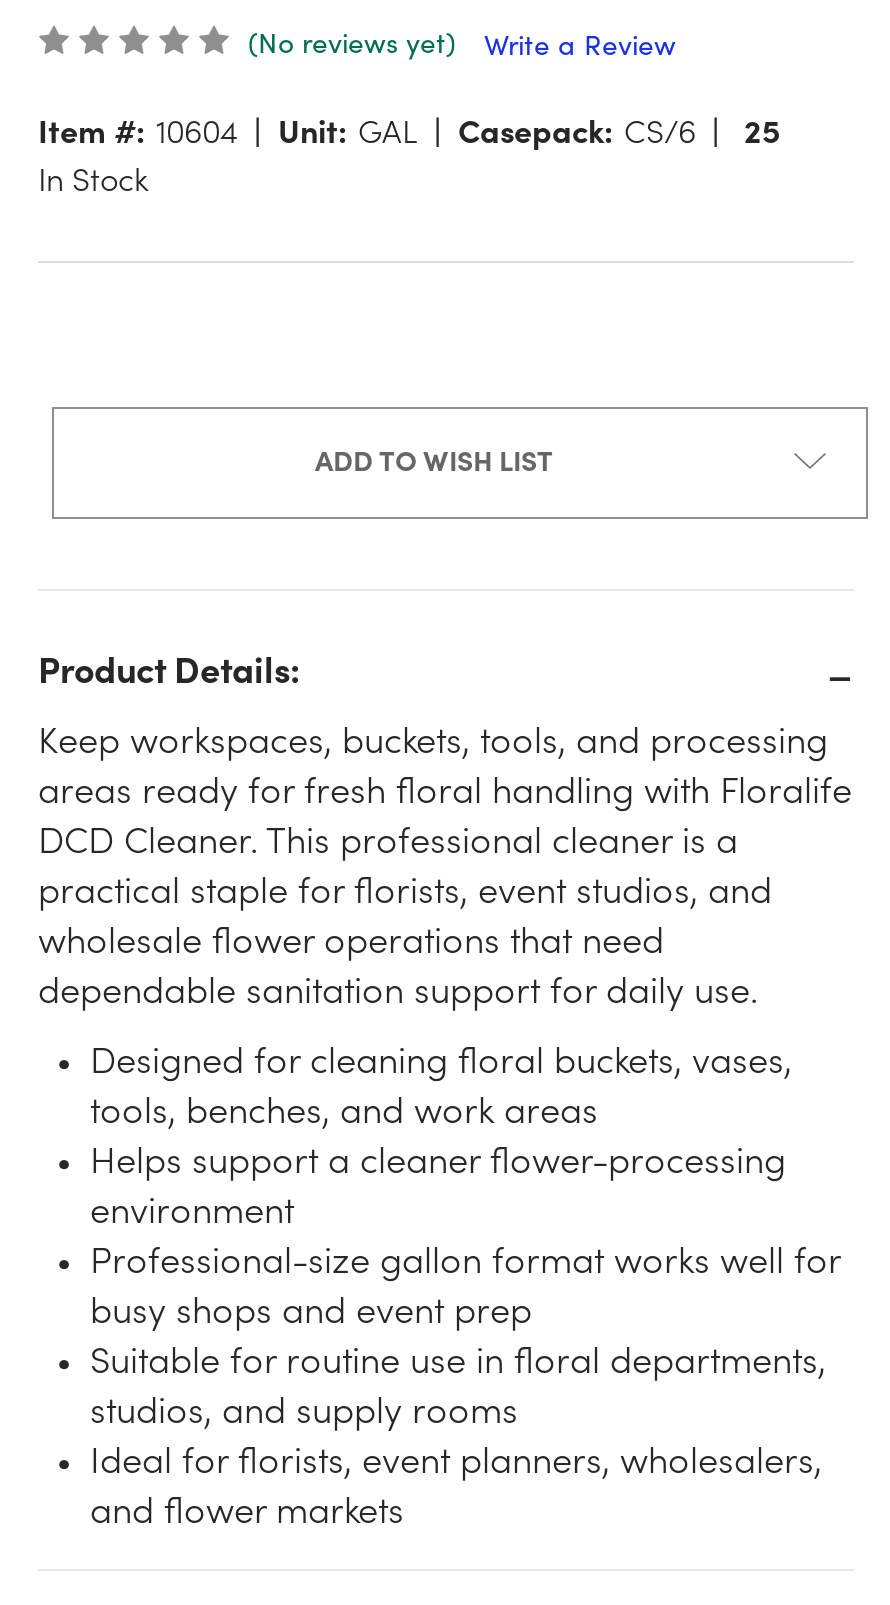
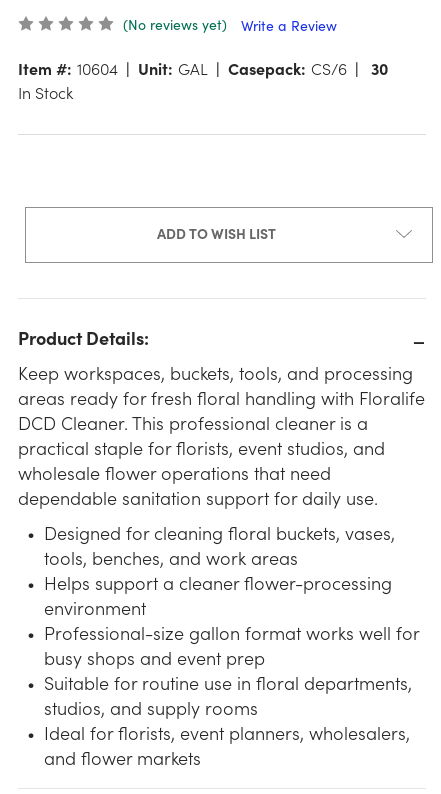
- Item #: 10604 Unit: GAL Casepack: CS/6 25
+ Item #: 10604 Unit: GAL Casepack: CS/6 30
